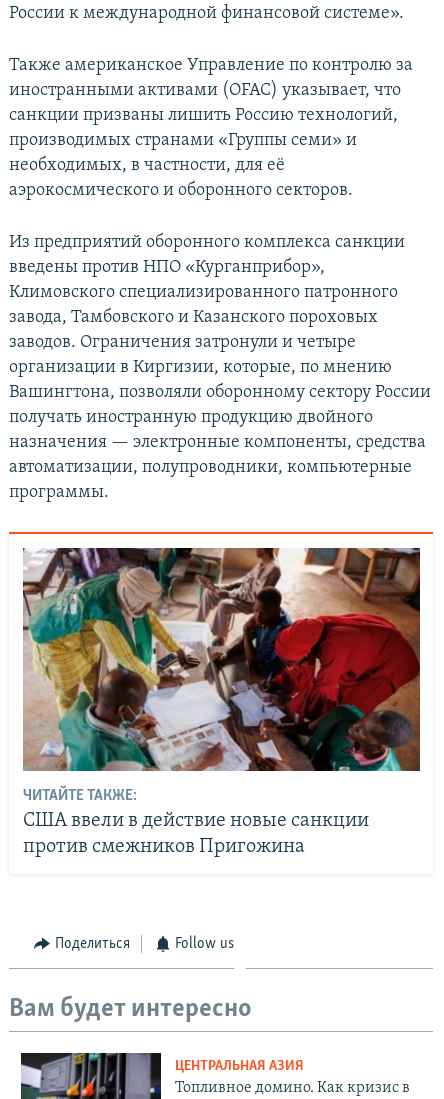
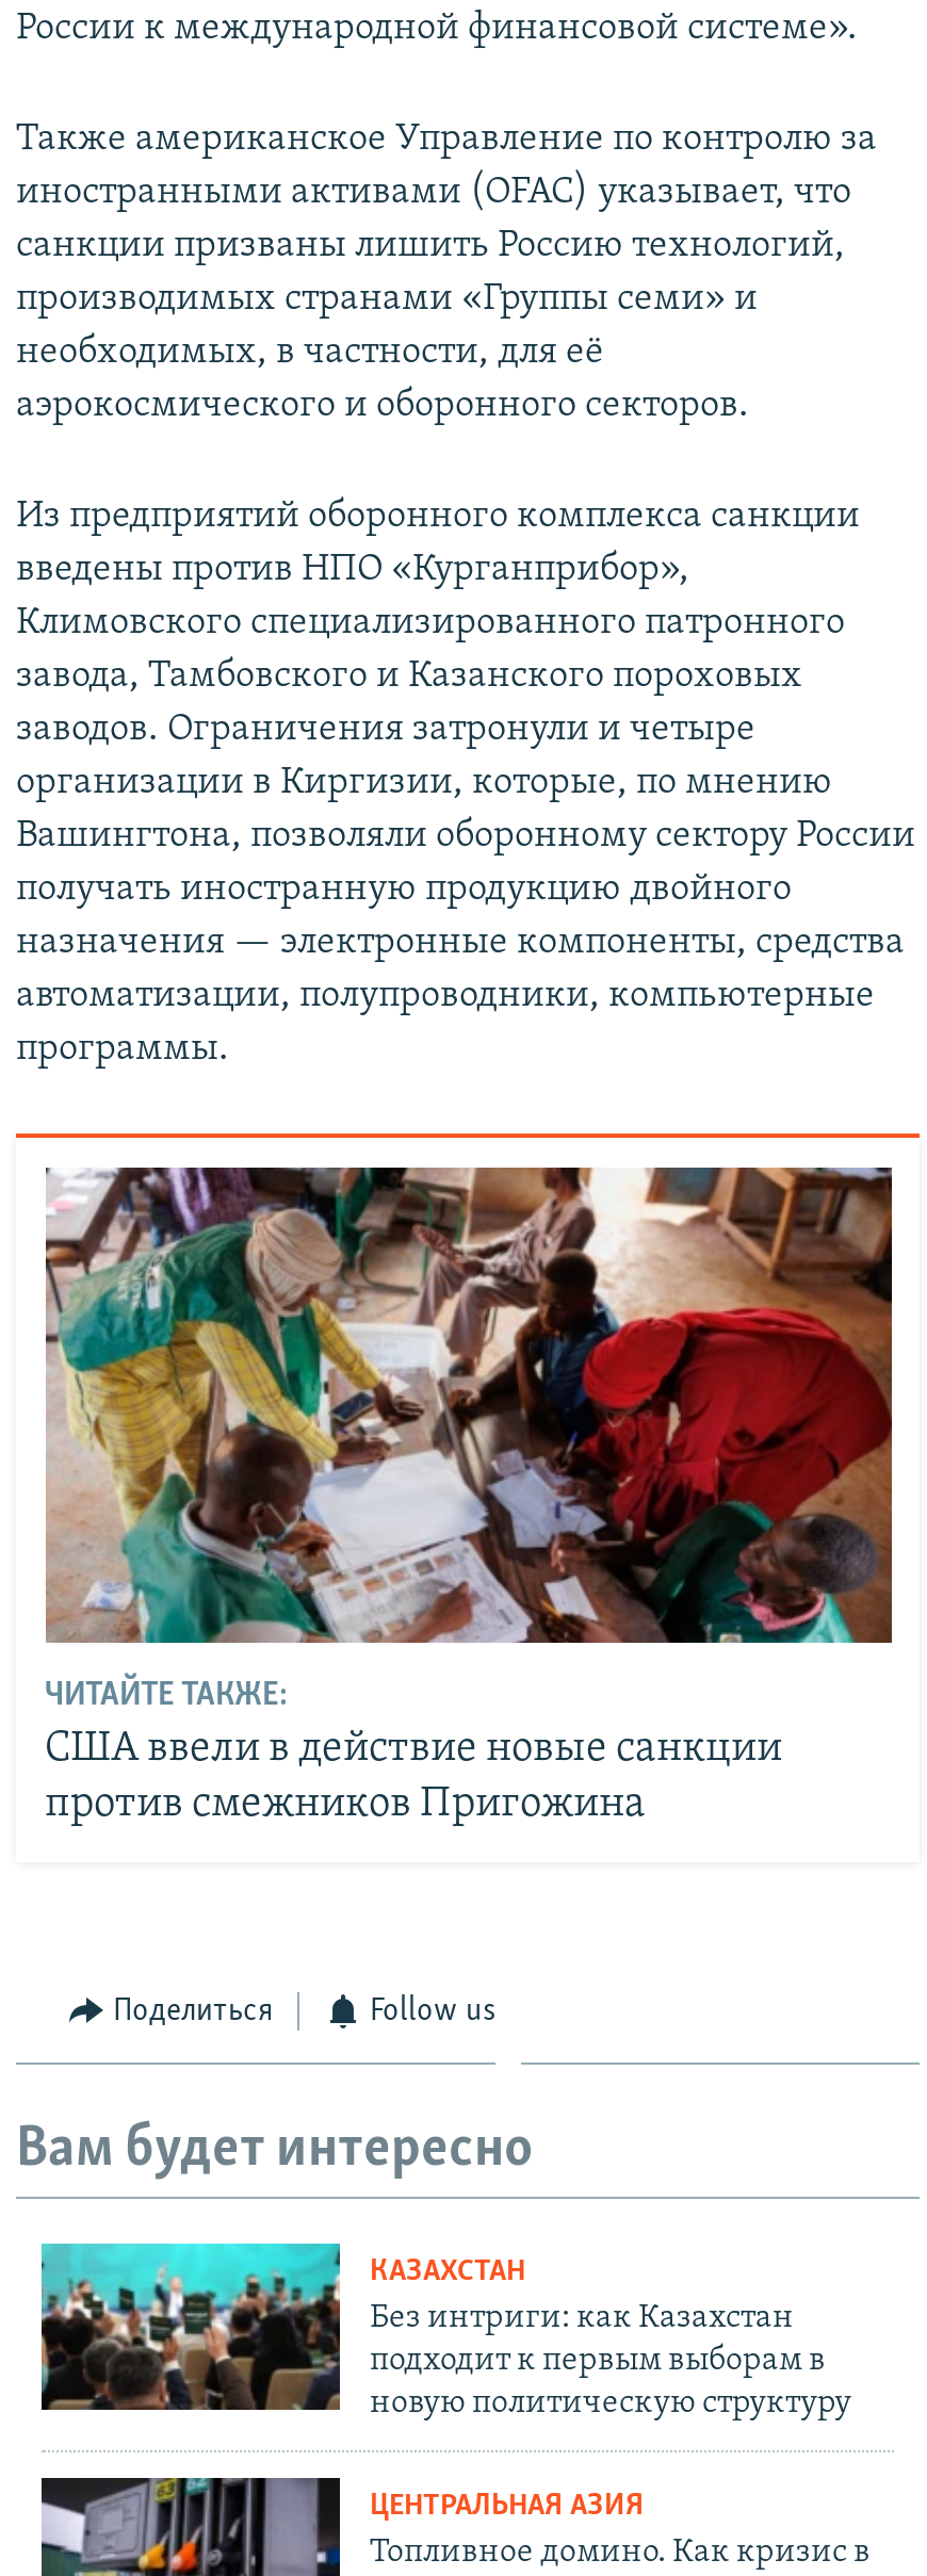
+ [image]
+ КАЗАХСТАН
+ Без интриги: как Казахстан
+ подходит к первым выборам в
+ новую политическую структуру
